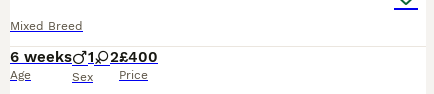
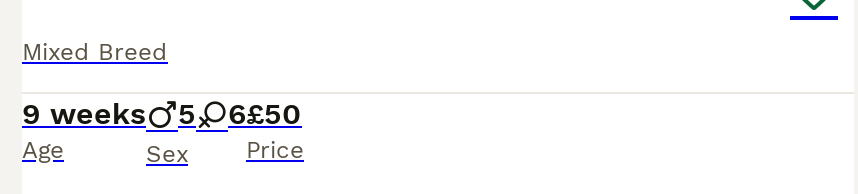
- 6 weeks
+ 9 weeks

- 1
+ 5

- 2
+ 6

- £400
+ £50
